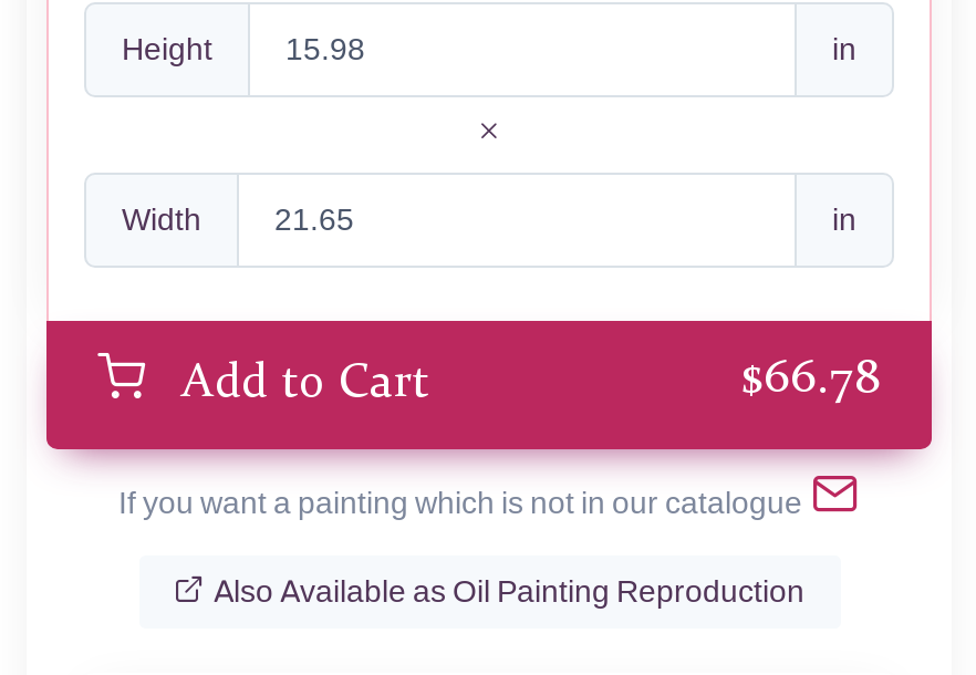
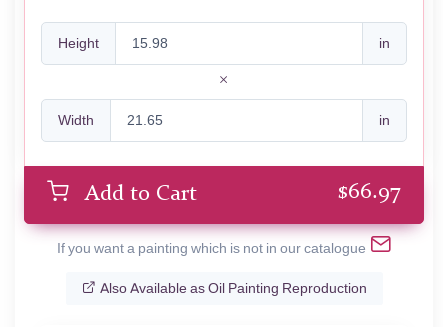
- $66.78
+ $66.97
